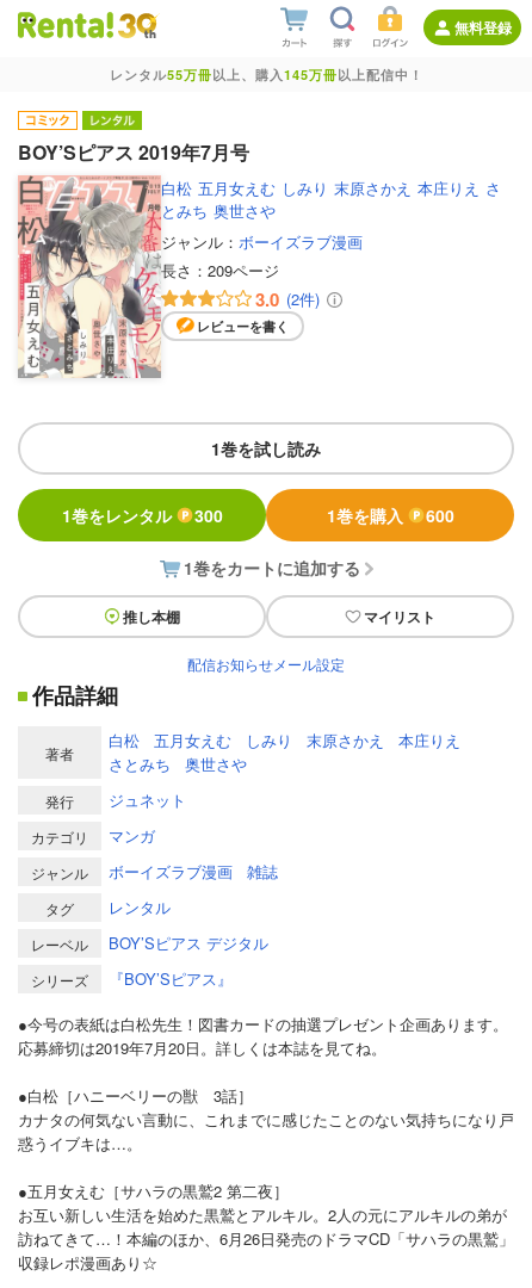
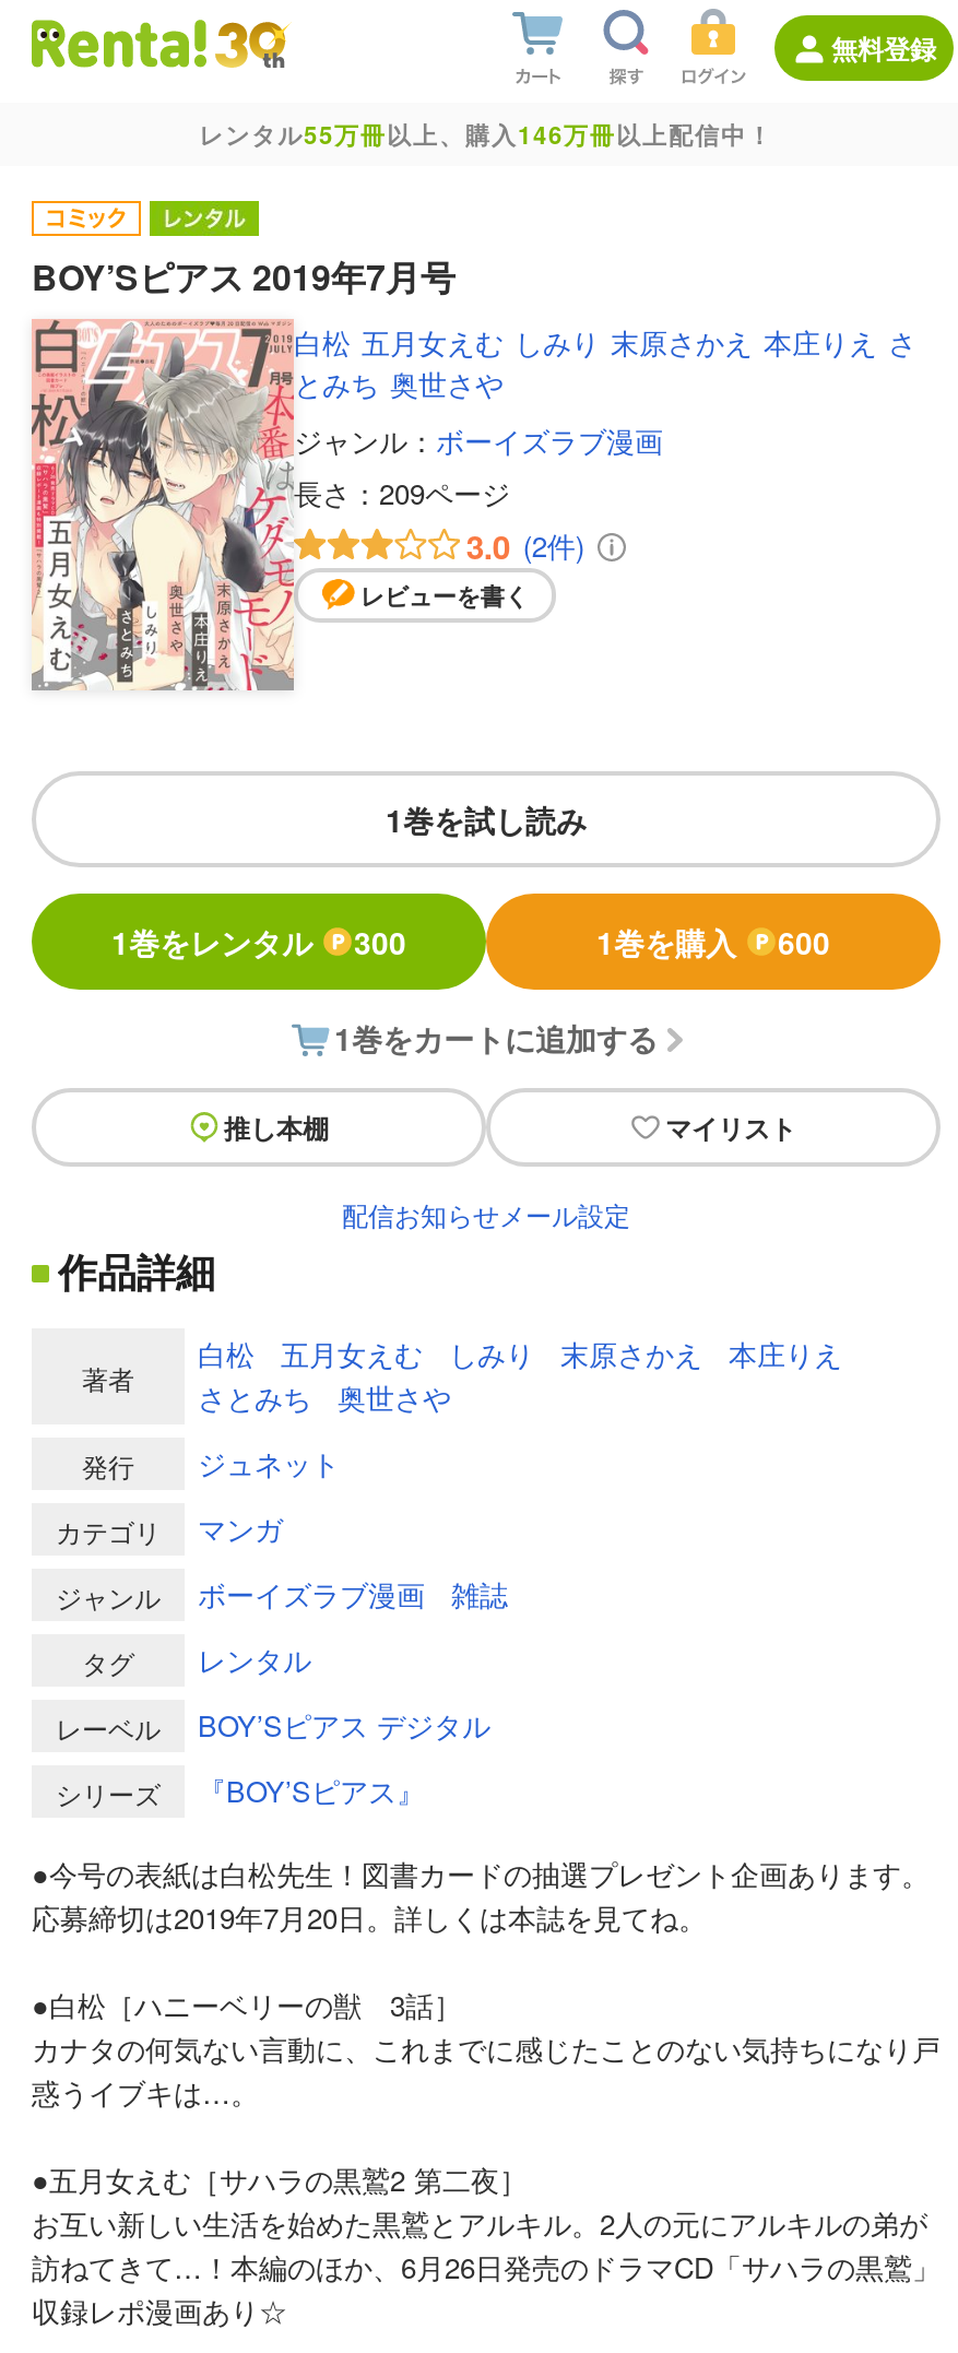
- レンタル55万冊以上、購入145万冊以上配信中！
+ レンタル55万冊以上、購入146万冊以上配信中！
